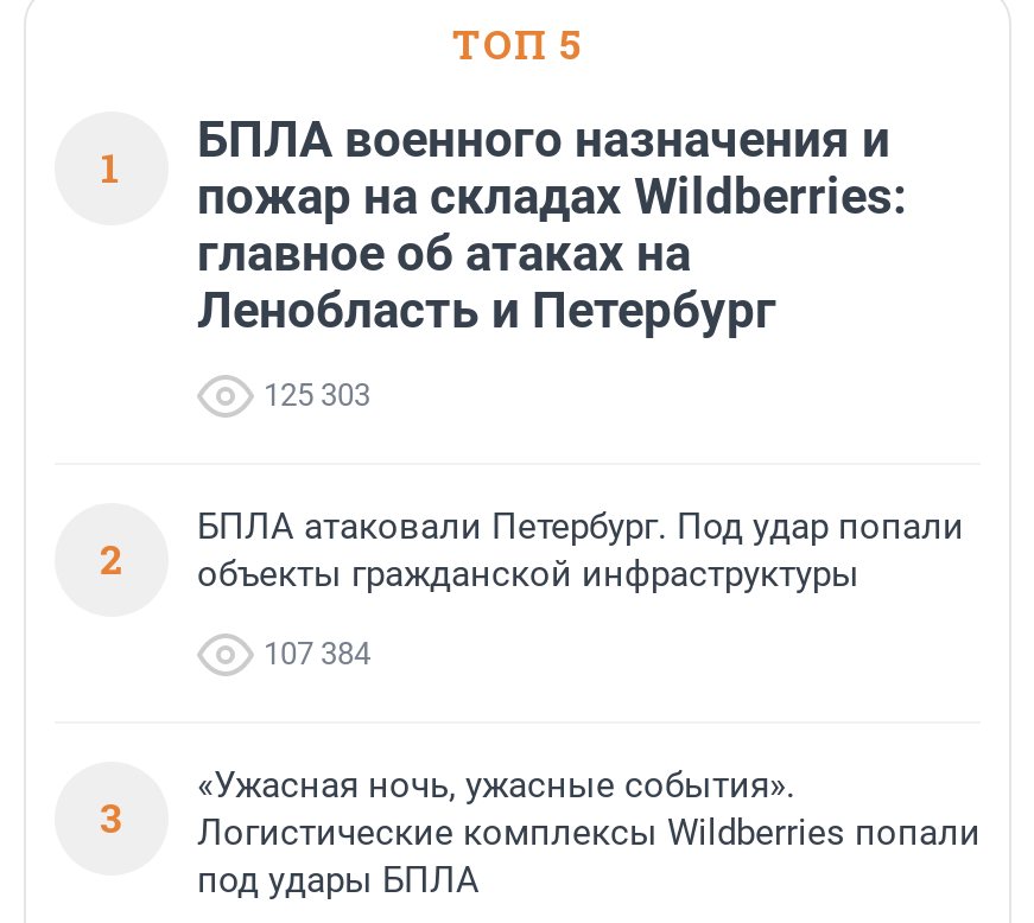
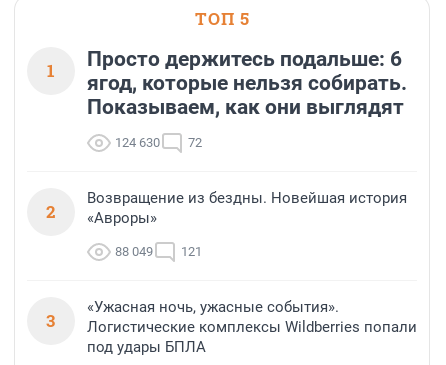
- БПЛА военного назначения и
- пожар на складах Wildberries:
- главное об атаках на
- Ленобласть и Петербург
+ Просто держитесь подальше: 6
+ ягод, которые нельзя собирать.
+ Показываем, как они выглядят

- 125 303
+ 124 630
+ 72

- БПЛА атаковали Петербург. Под удар попали
- объекты гражданской инфраструктуры
+ Возвращение из бездны. Новейшая история
+ «Авроры»

- 107 384
+ 88 049
+ 121
